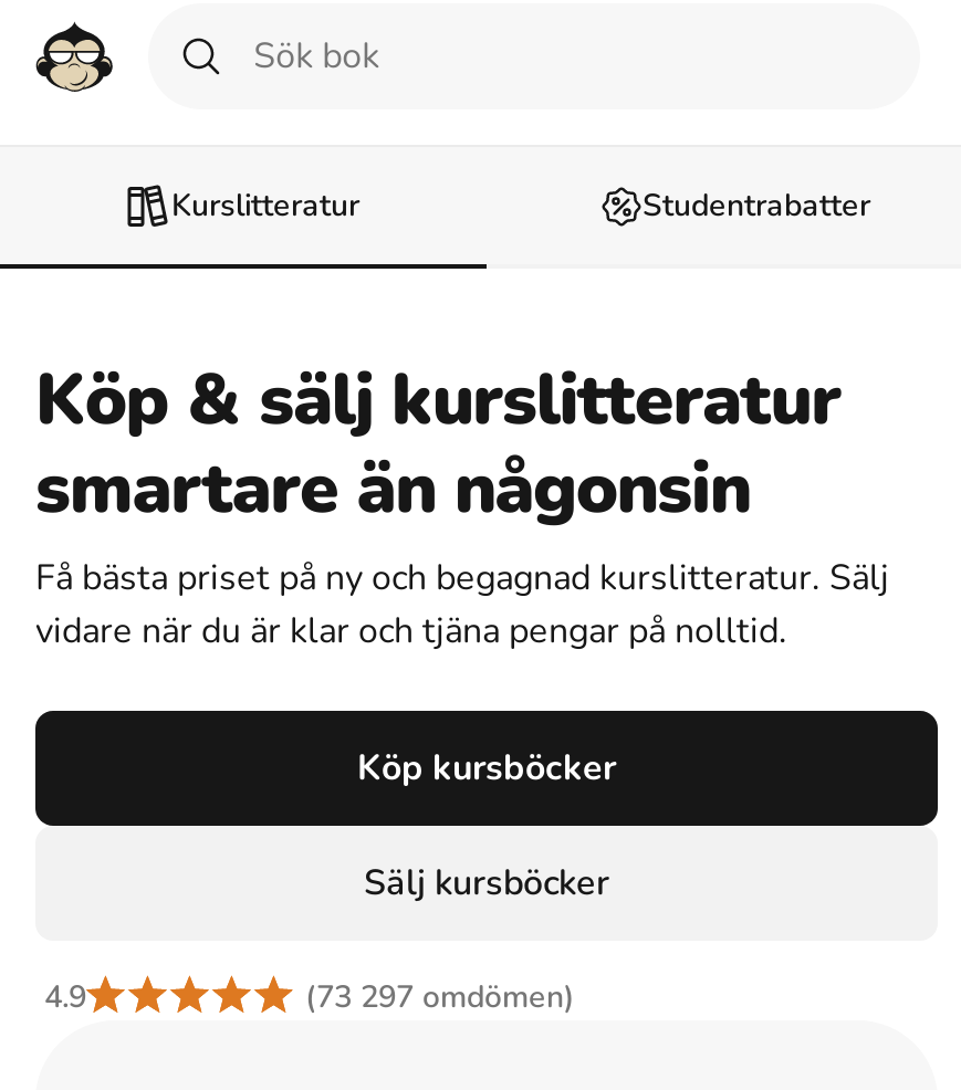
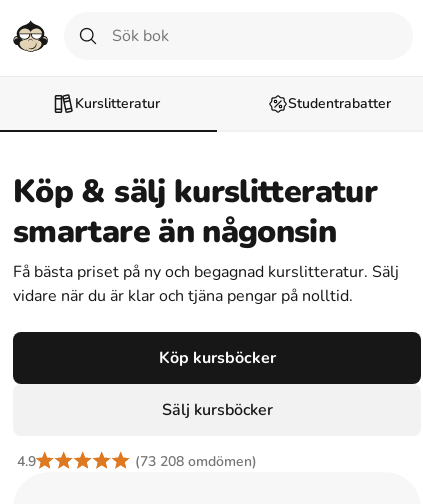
- (73 297 omdömen)
+ (73 208 omdömen)
